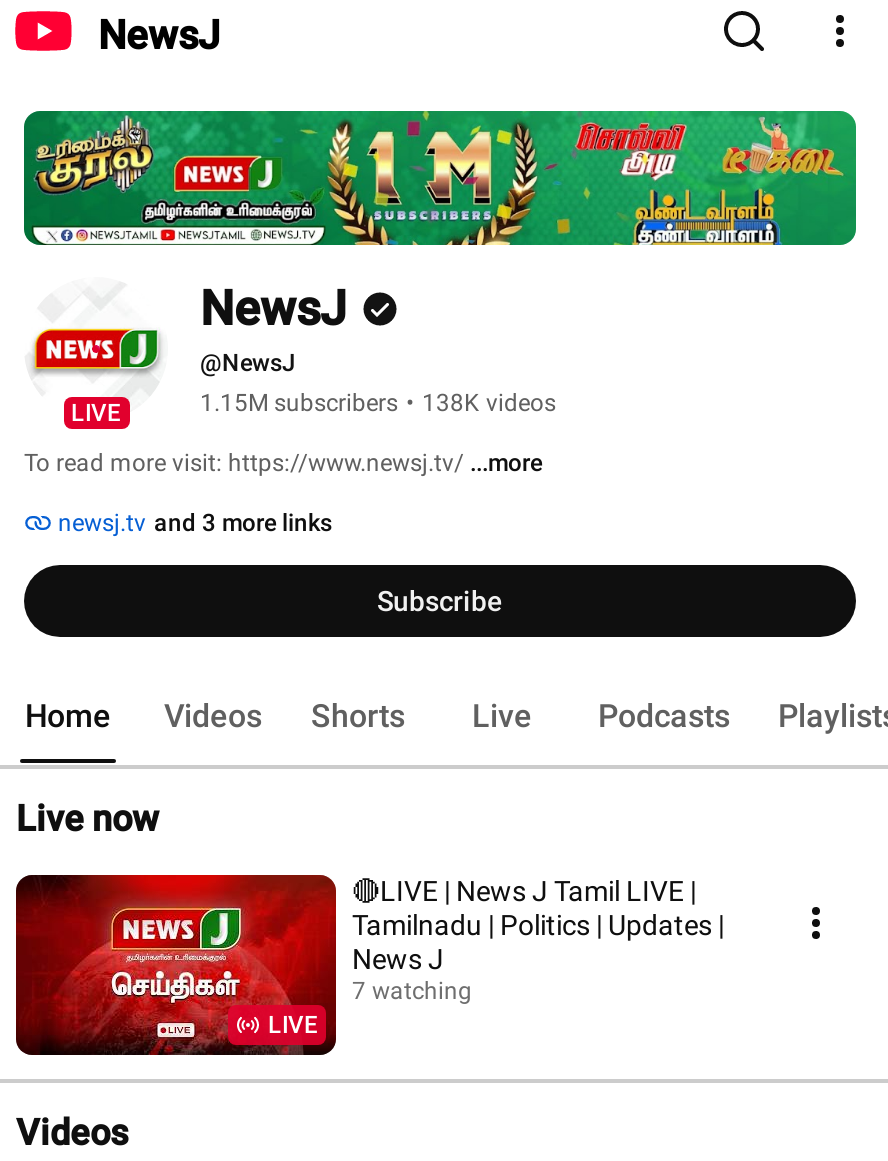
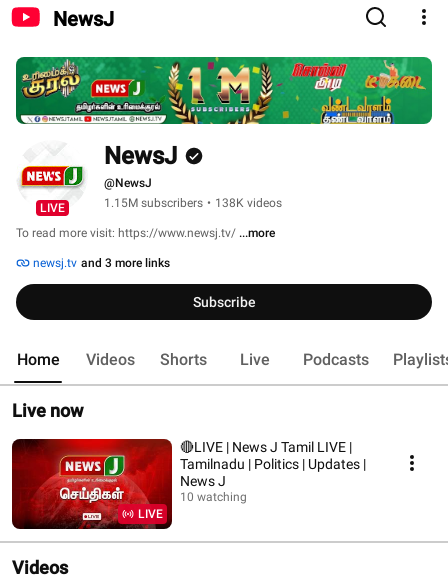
- 7 watching
+ 10 watching
